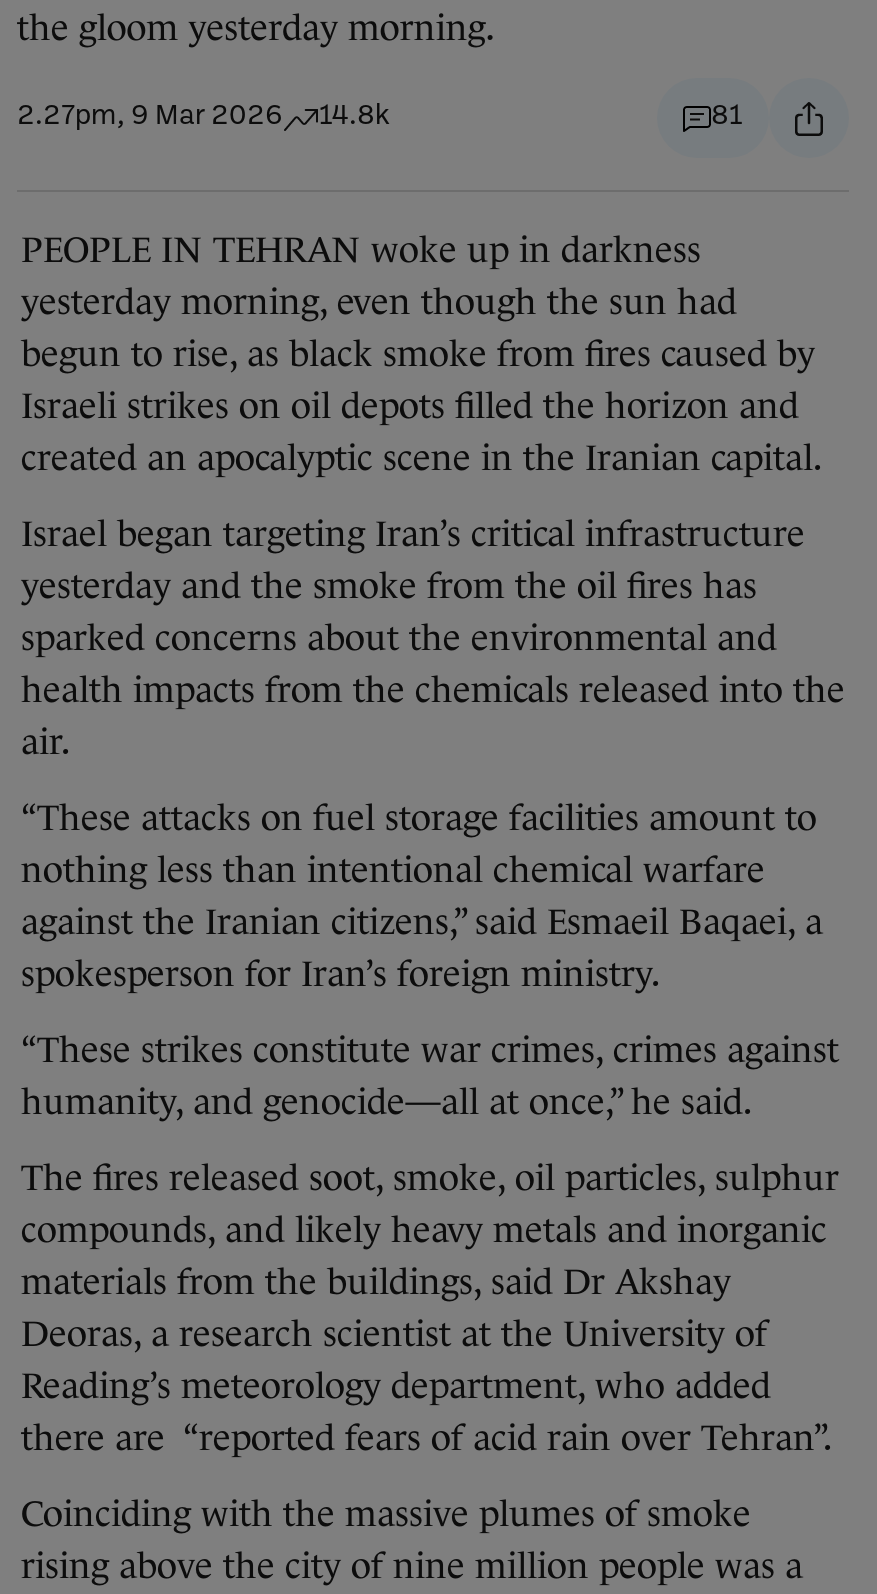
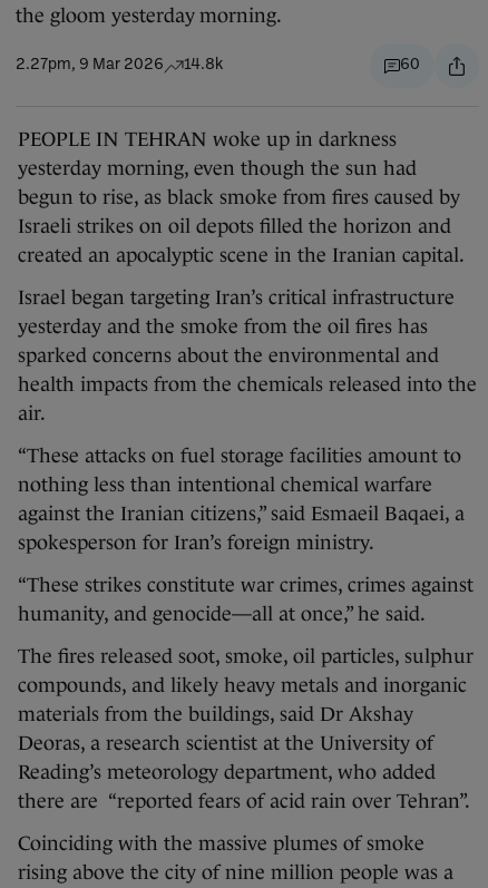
- 81
+ 60
